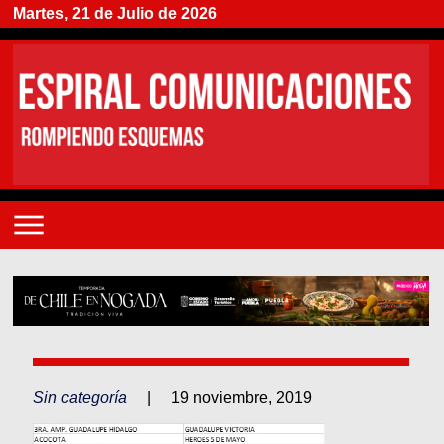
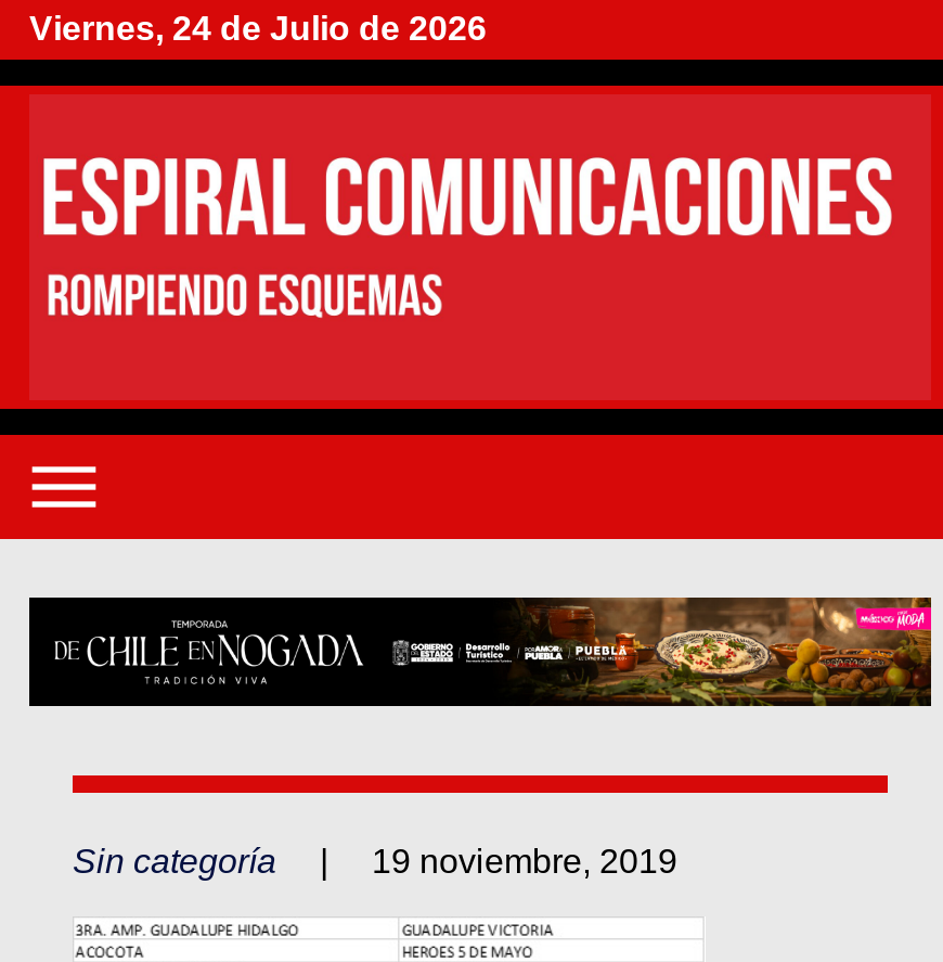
- Martes, 21 de Julio de 2026
+ Viernes, 24 de Julio de 2026
